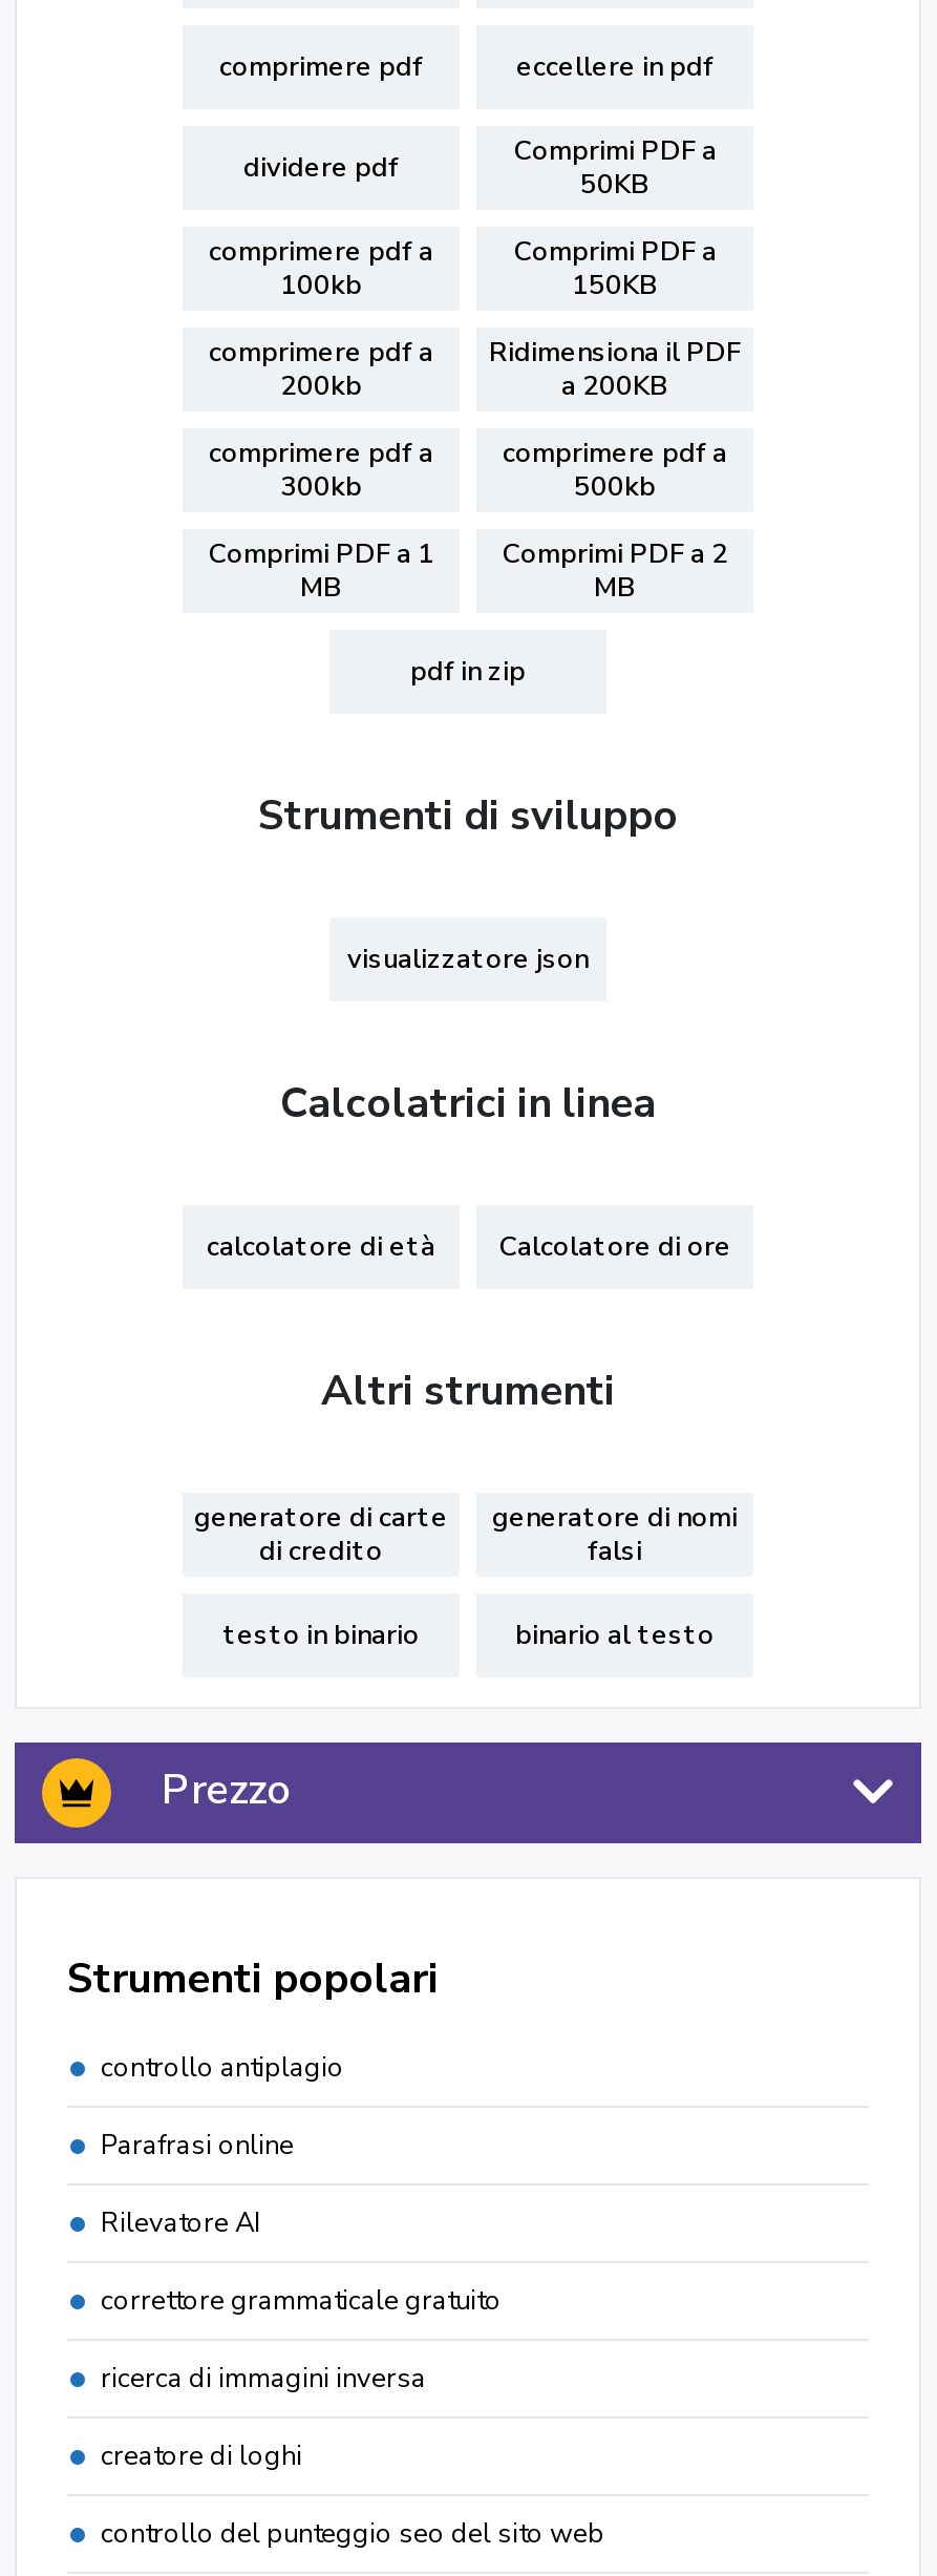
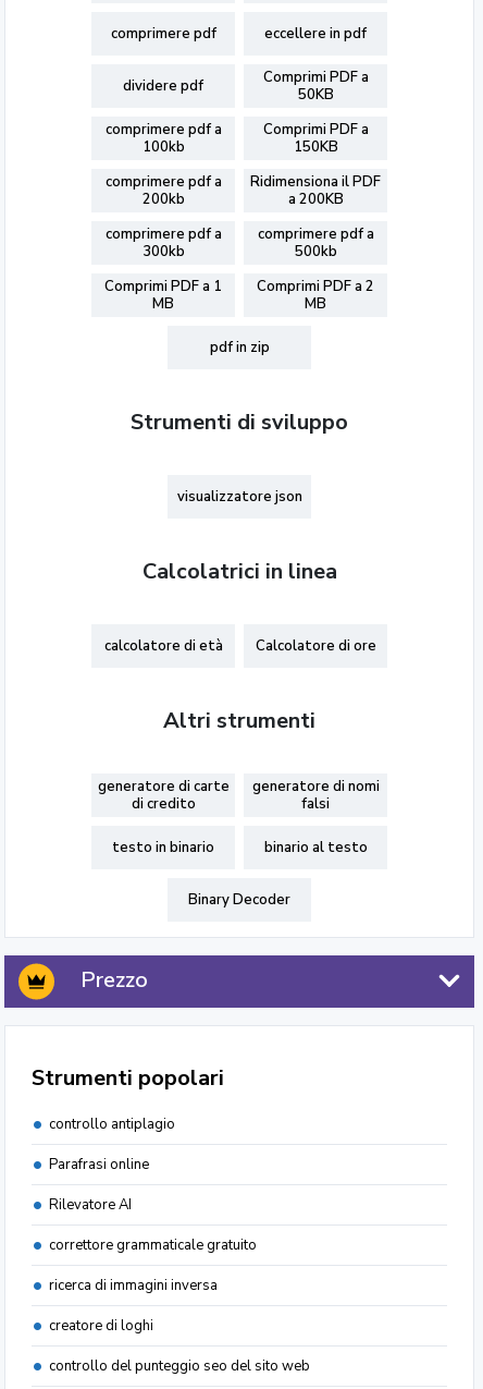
+ Binary Decoder
